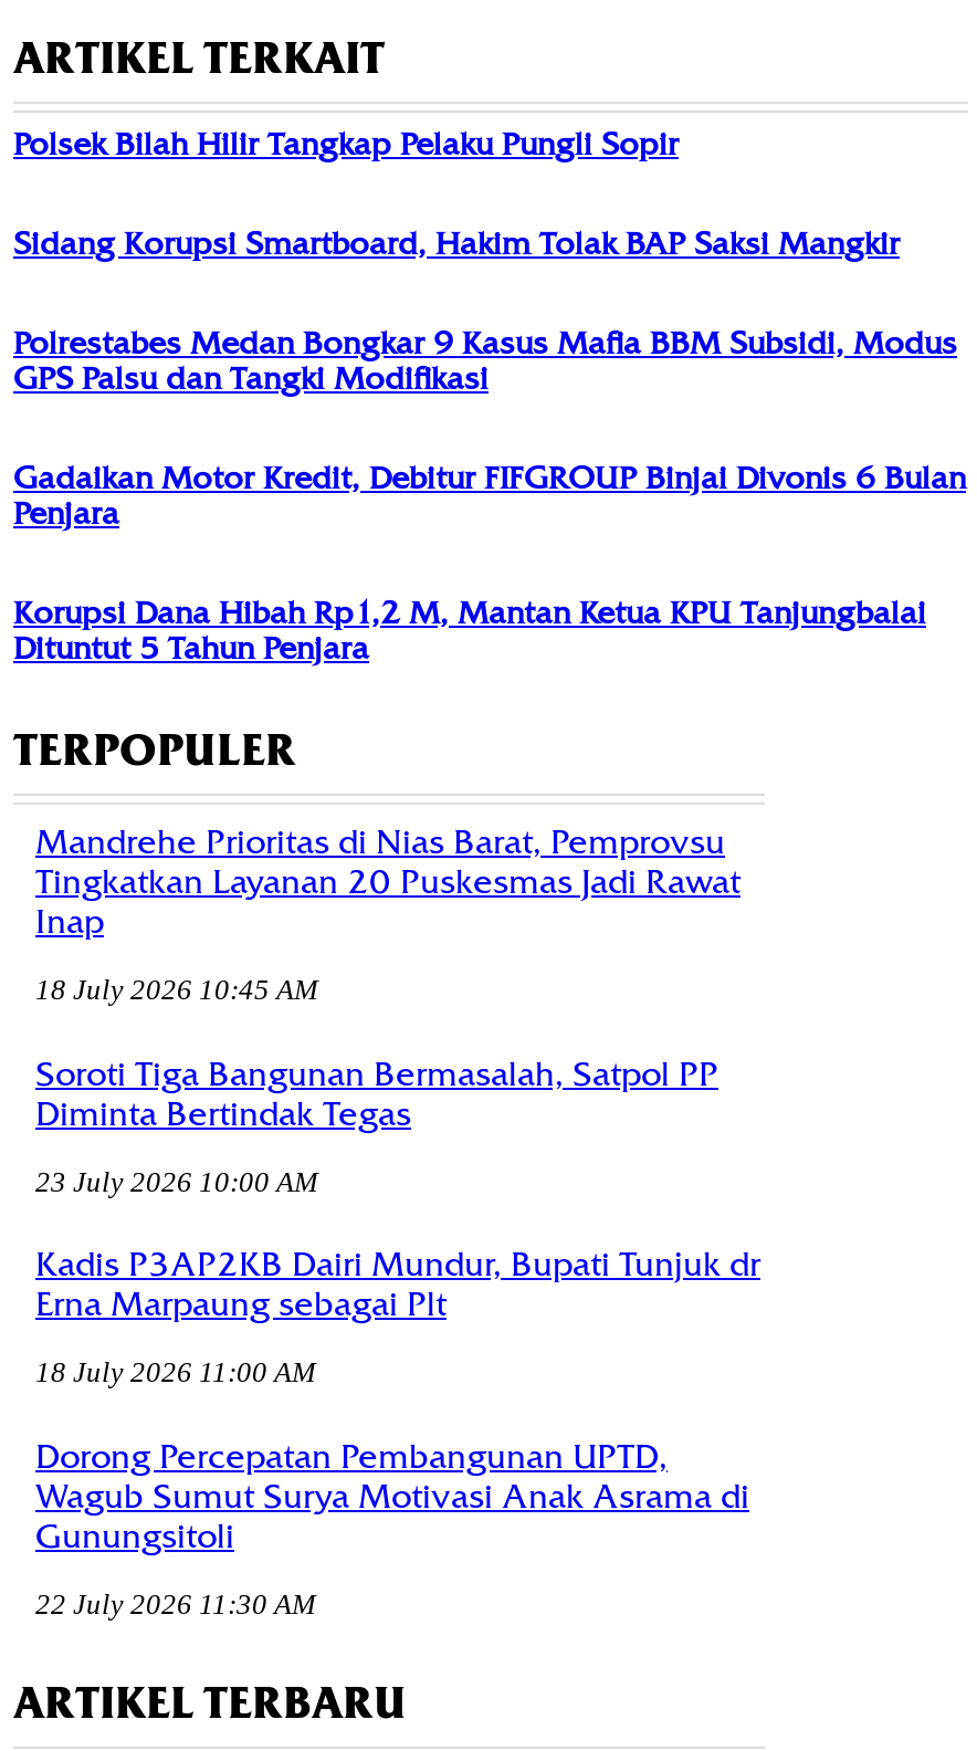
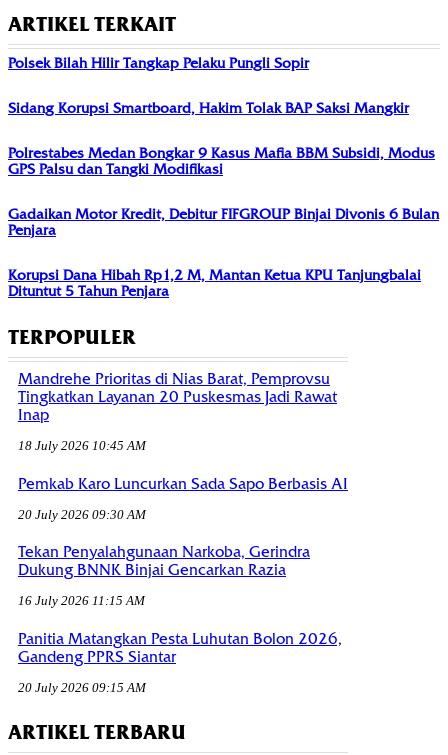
- Soroti Tiga Bangunan Bermasalah, Satpol PP
- Diminta Bertindak Tegas
+ Pemkab Karo Luncurkan Sada Sapo Berbasis AI

- 23 July 2026 10:00 AM
+ 20 July 2026 09:30 AM

- Kadis P3AP2KB Dairi Mundur, Bupati Tunjuk dr
- Erna Marpaung sebagai Plt
+ Tekan Penyalahgunaan Narkoba, Gerindra
+ Dukung BNNK Binjai Gencarkan Razia

- 18 July 2026 11:00 AM
+ 16 July 2026 11:15 AM

- Dorong Percepatan Pembangunan UPTD,
- Wagub Sumut Surya Motivasi Anak Asrama di
- Gunungsitoli
+ Panitia Matangkan Pesta Luhutan Bolon 2026,
+ Gandeng PPRS Siantar

- 22 July 2026 11:30 AM
+ 20 July 2026 09:15 AM
